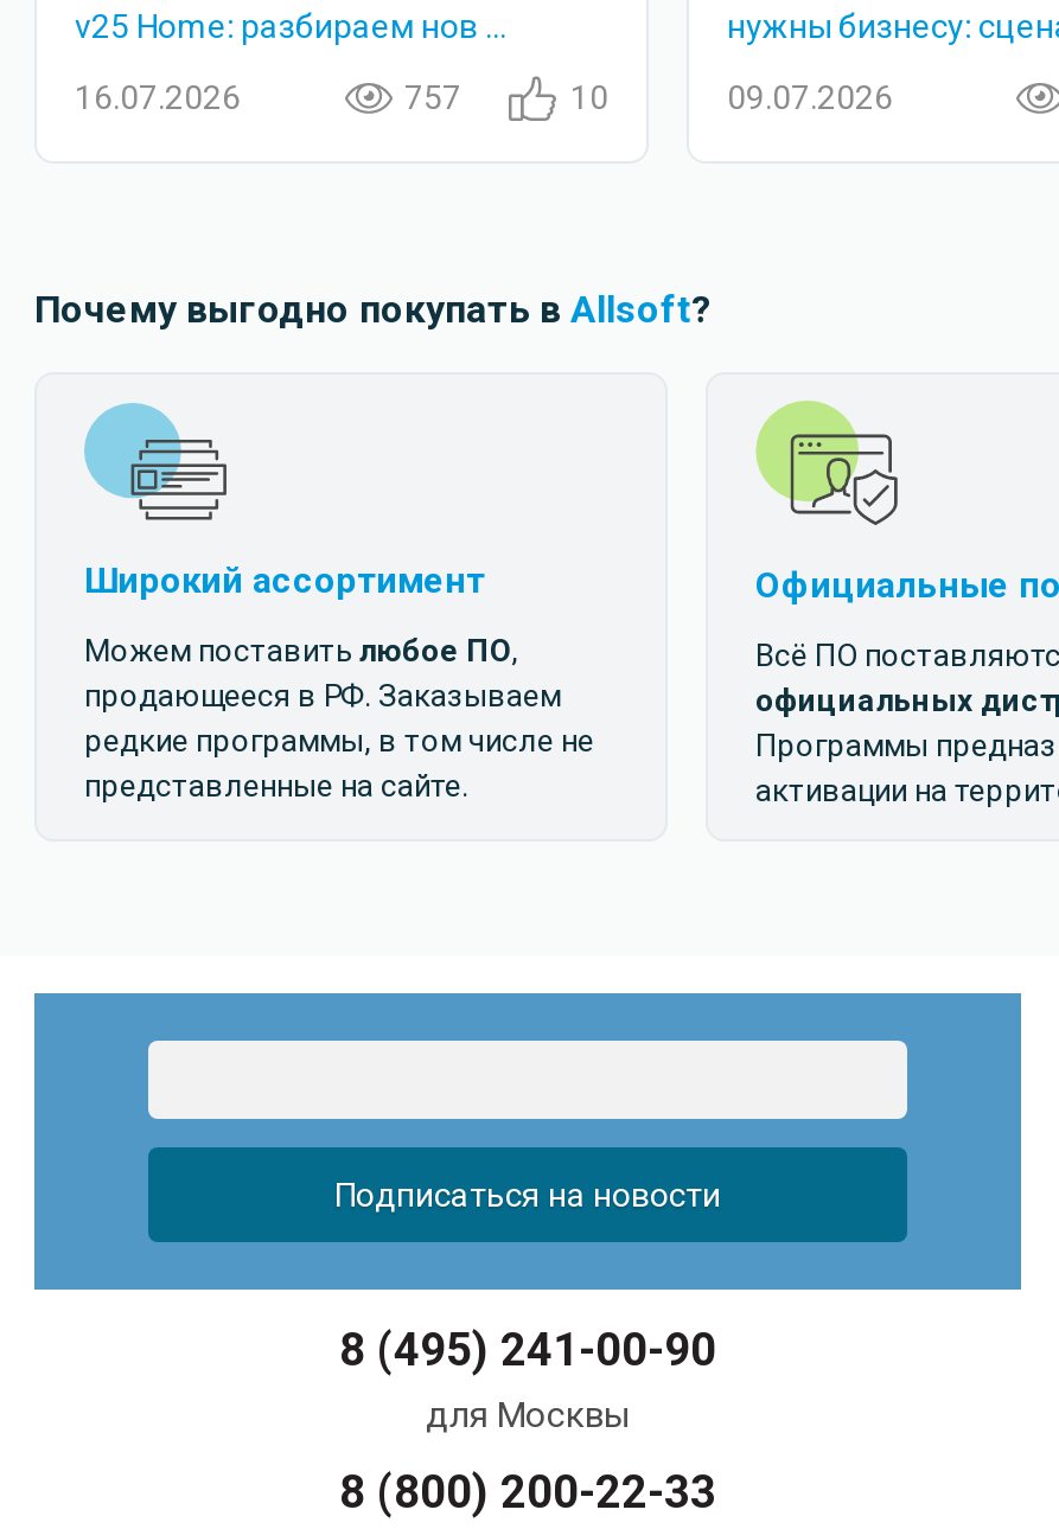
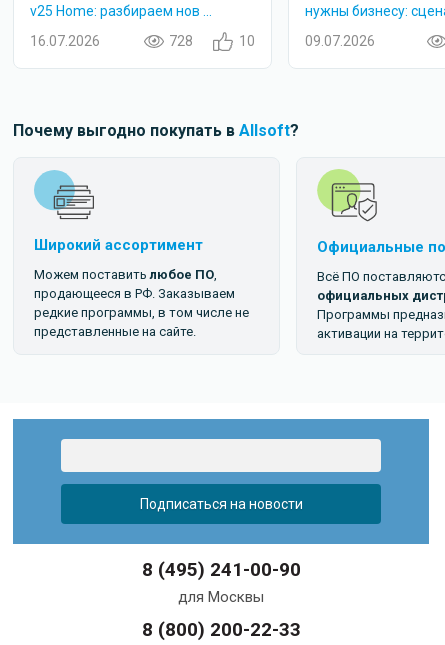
- 757
+ 728
